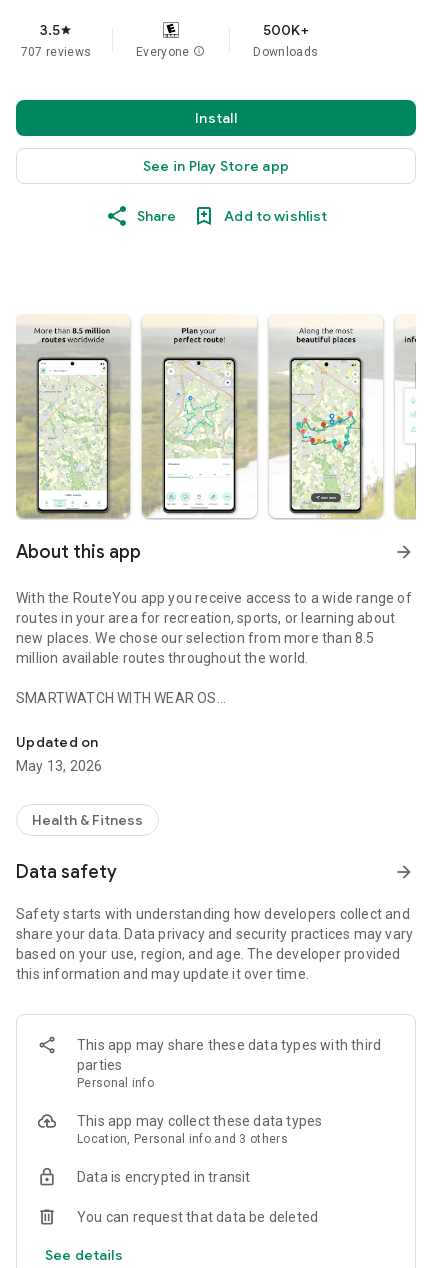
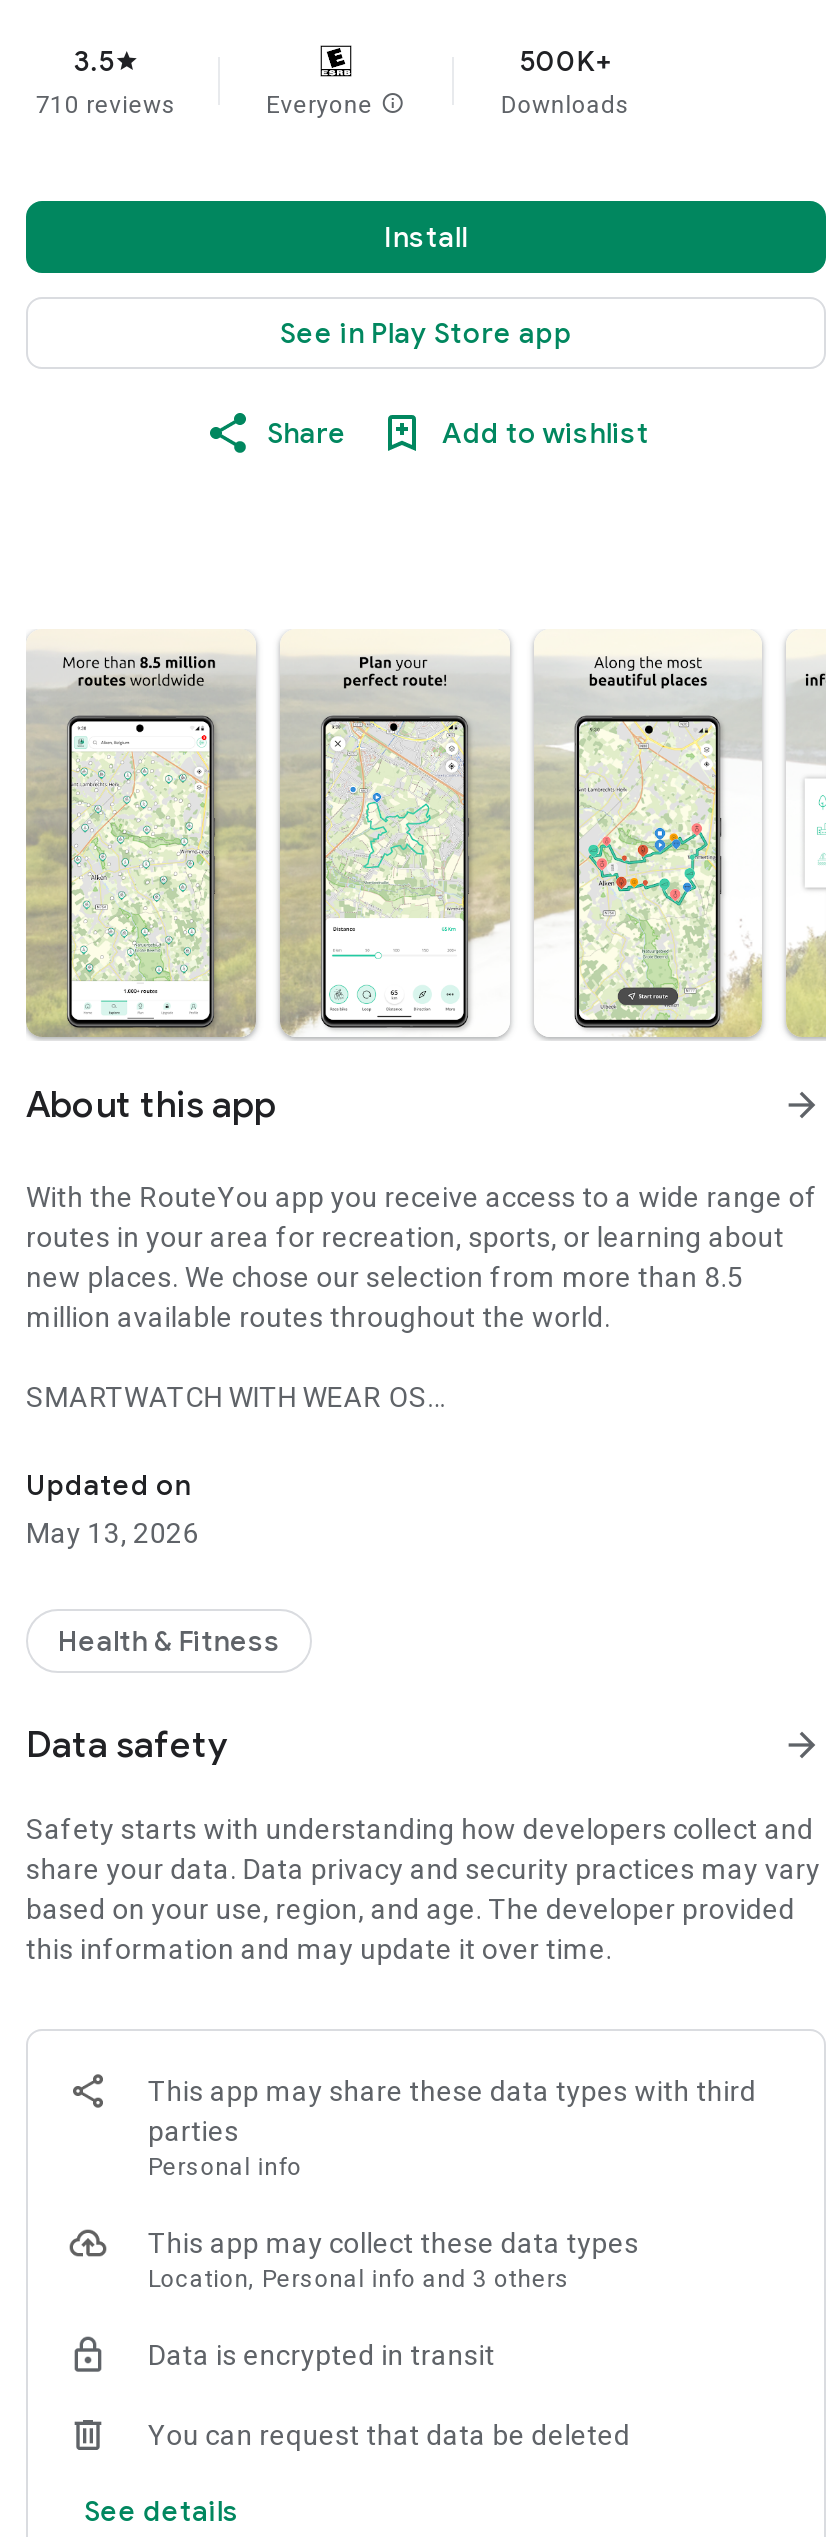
- 707 reviews
+ 710 reviews
